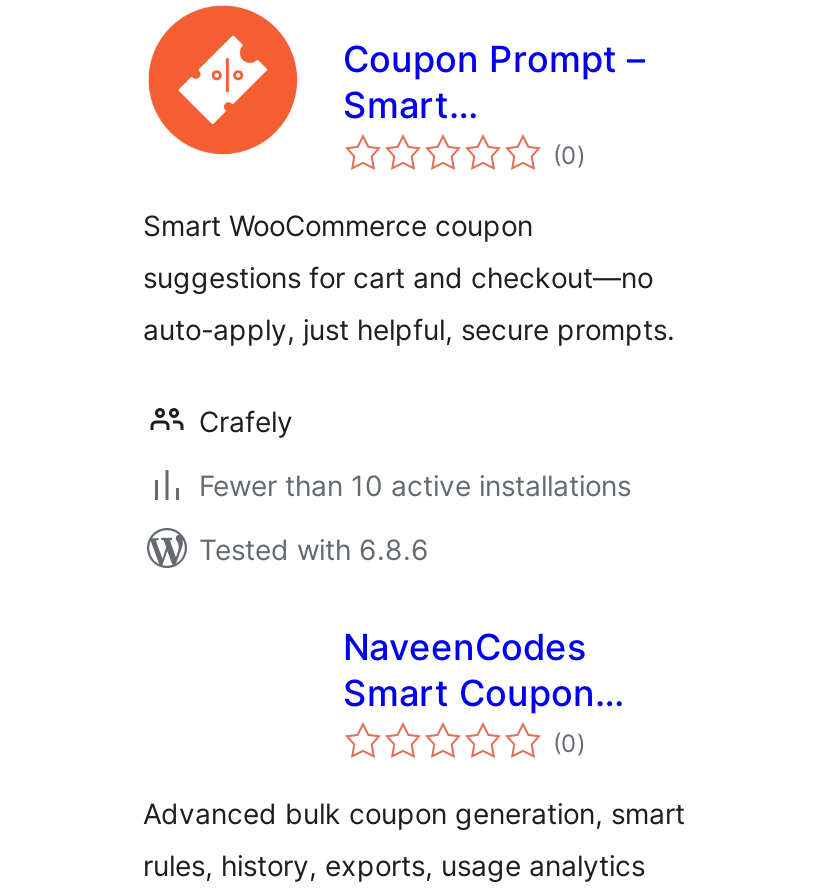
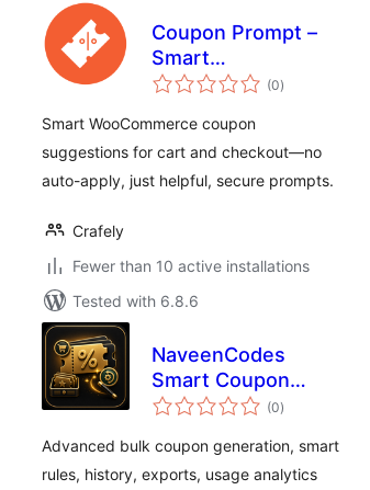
+ [image]
